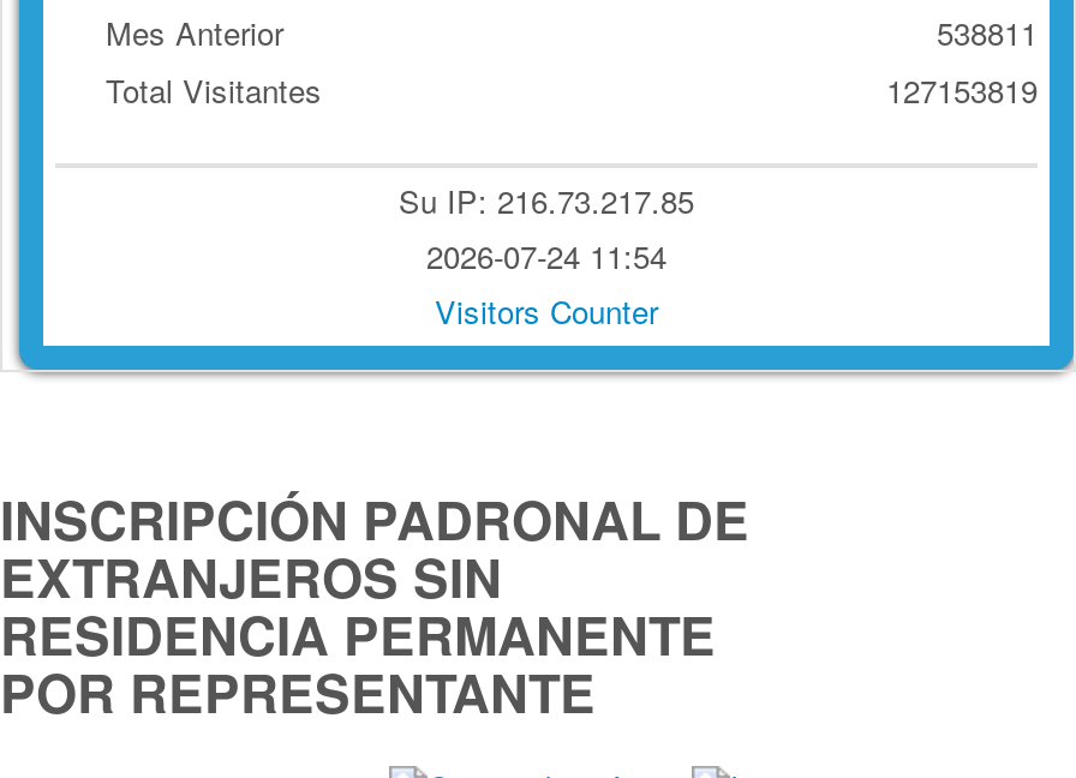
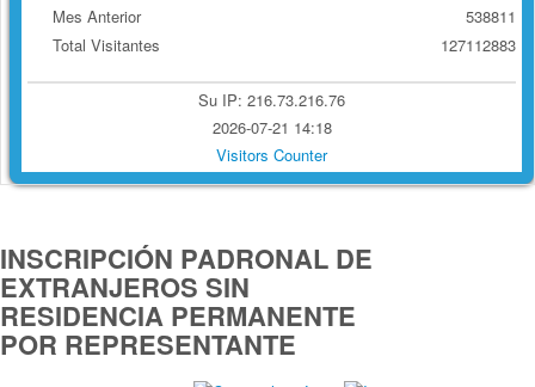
- 127153819
+ 127112883

- Su IP: 216.73.217.85
+ Su IP: 216.73.216.76

- 2026-07-24 11:54
+ 2026-07-21 14:18
